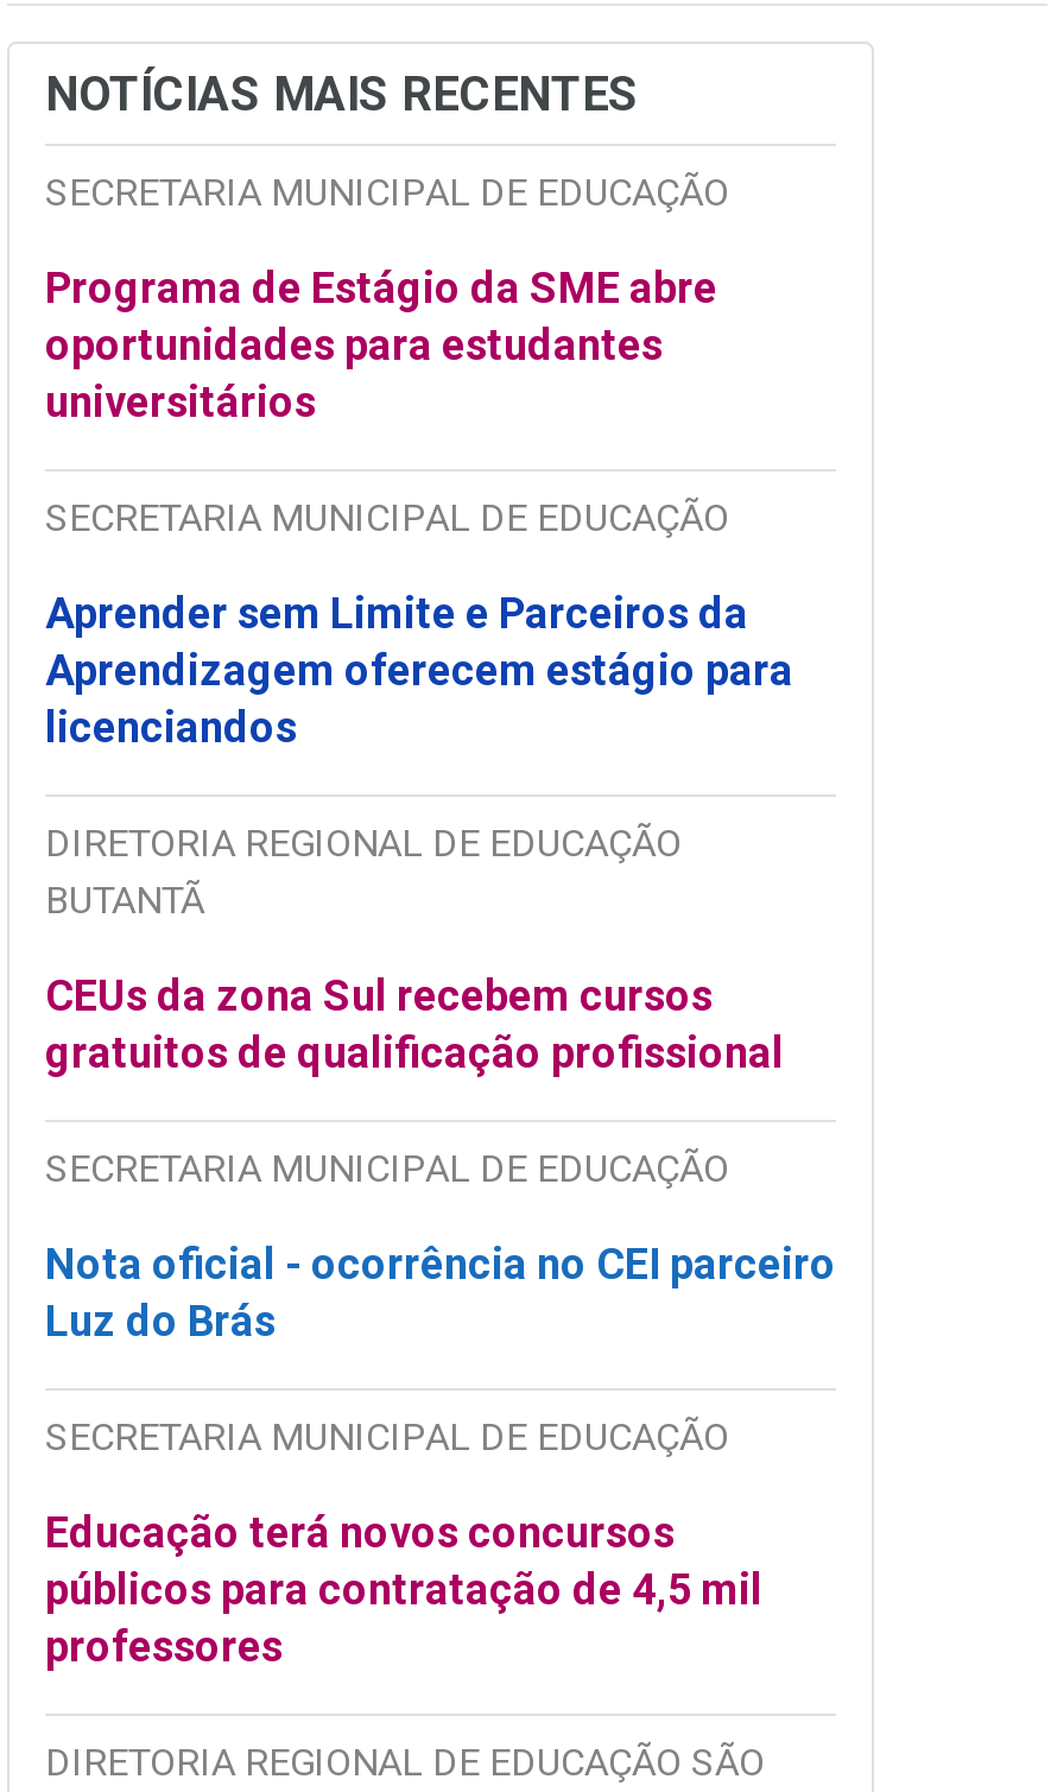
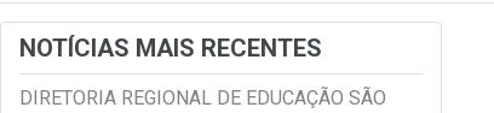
- SECRETARIA MUNICIPAL DE EDUCAÇÃO
- Programa de Estágio da SME abre
- oportunidades para estudantes
- universitários
- SECRETARIA MUNICIPAL DE EDUCAÇÃO
- Aprender sem Limite e Parceiros da
- Aprendizagem oferecem estágio para
- licenciandos
- DIRETORIA REGIONAL DE EDUCAÇÃO
- BUTANTÃ
- CEUs da zona Sul recebem cursos
- gratuitos de qualificação profissional
- SECRETARIA MUNICIPAL DE EDUCAÇÃO
- Nota oficial - ocorrência no CEI parceiro
- Luz do Brás
- SECRETARIA MUNICIPAL DE EDUCAÇÃO
- Educação terá novos concursos
- públicos para contratação de 4,5 mil
- professores
